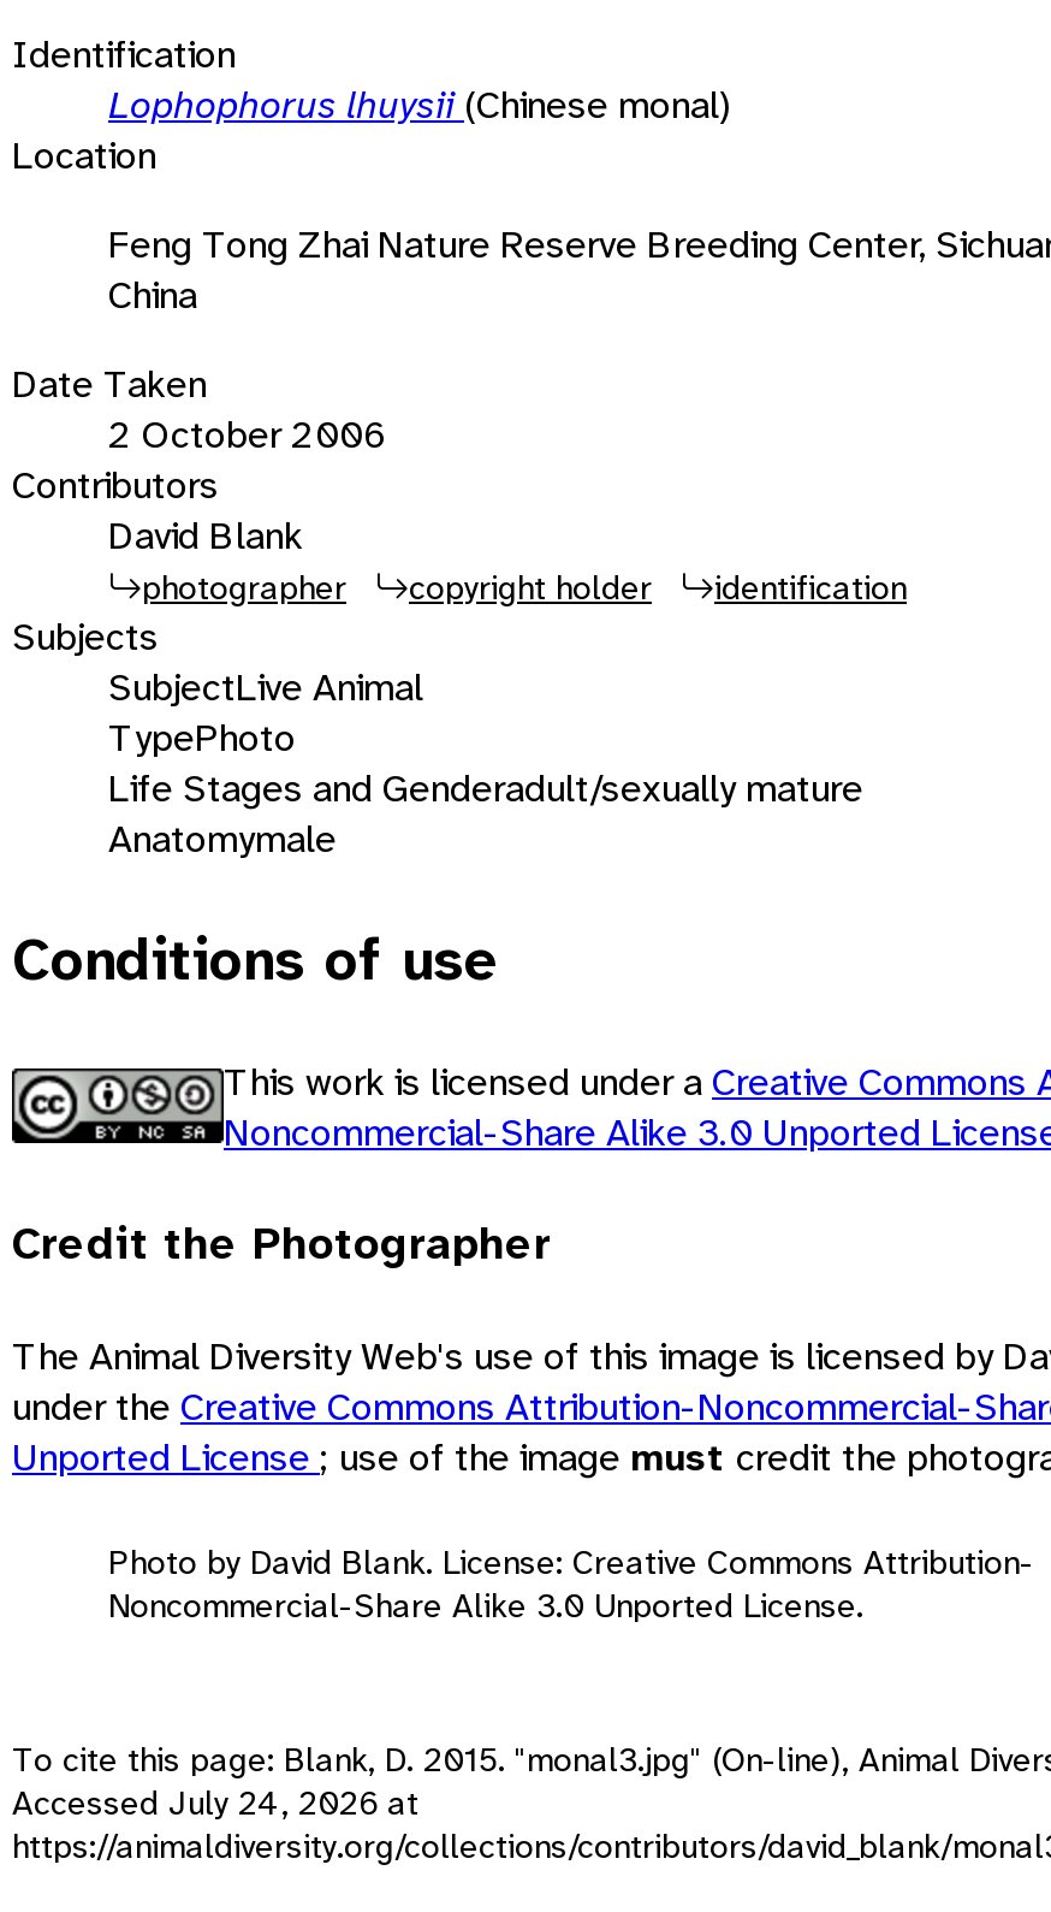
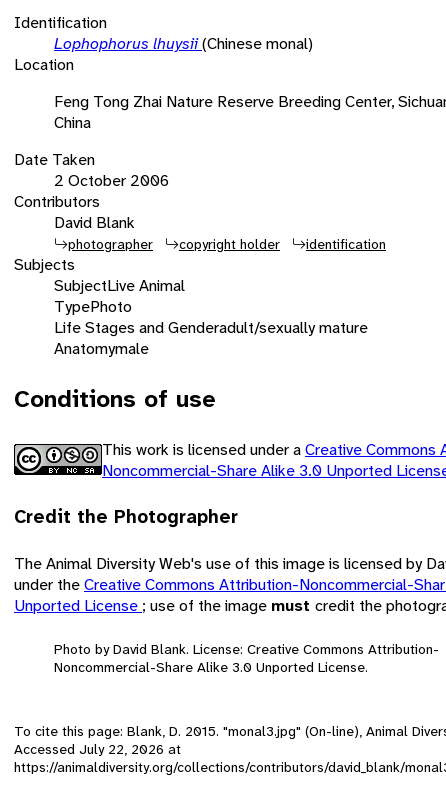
- Accessed July 24, 2026 at
+ Accessed July 22, 2026 at
